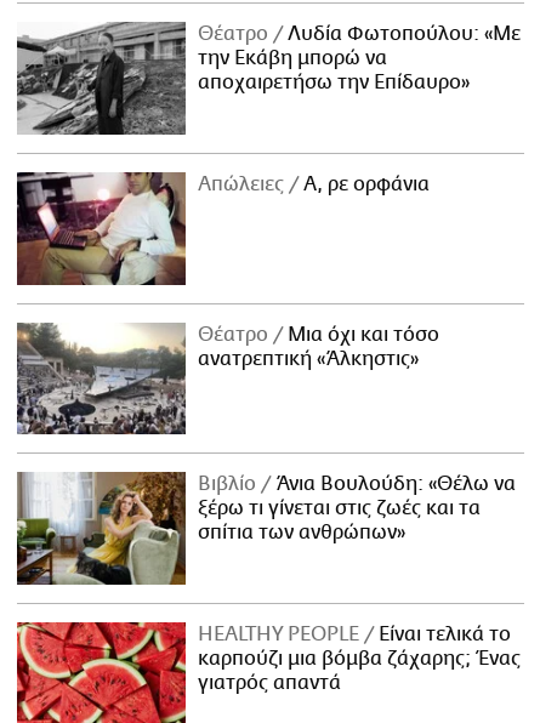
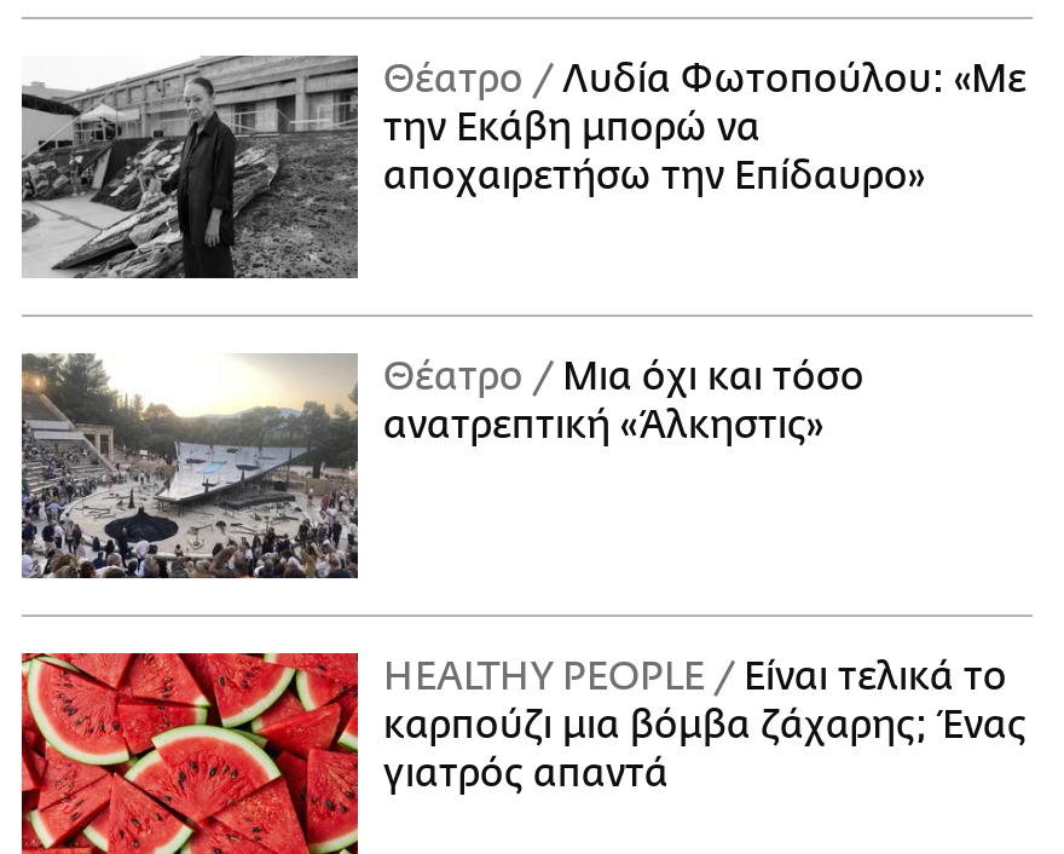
- [image]
- Απώλειες Α, ρε ορφάνια

- [image]
- Βιβλίο Άνια Βουλούδη: «Θέλω να
- ξέρω τι γίνεται στις ζωές και τα
- σπίτια των ανθρώπων»
